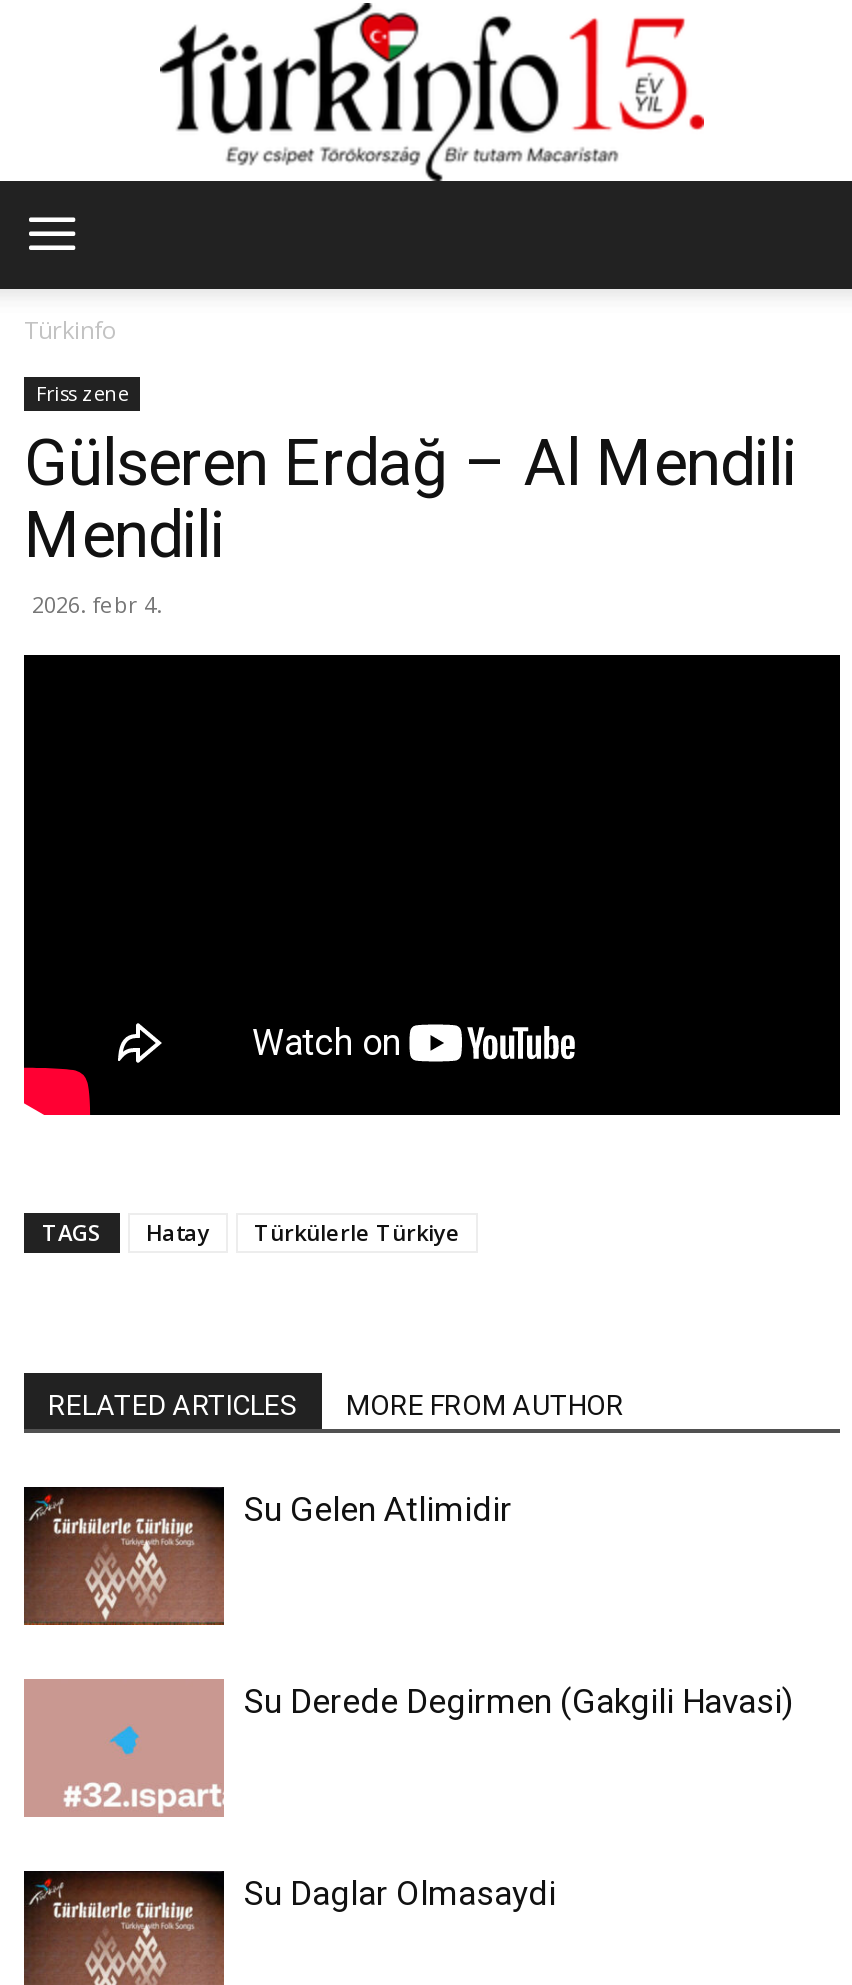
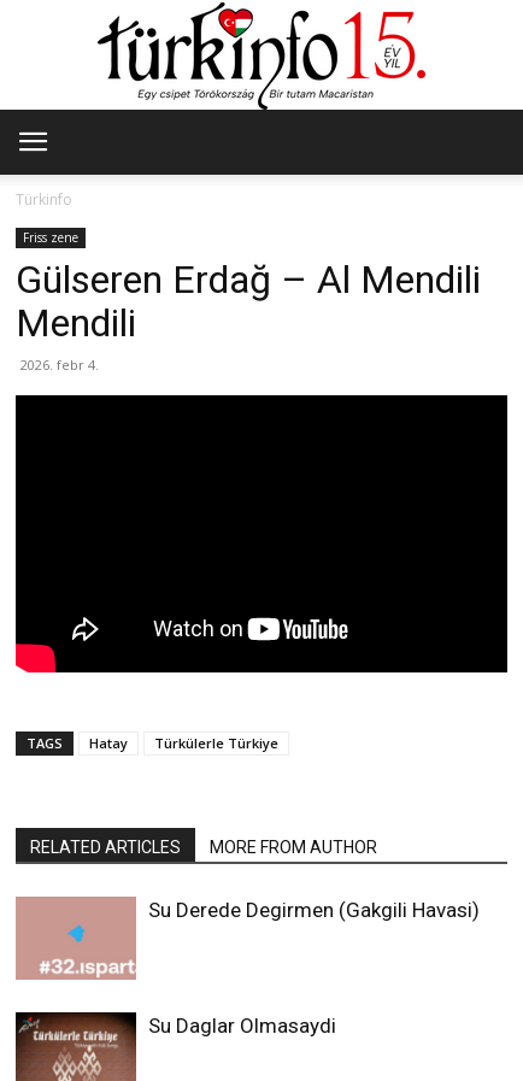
- [image]
- Su Gelen Atlimidir
